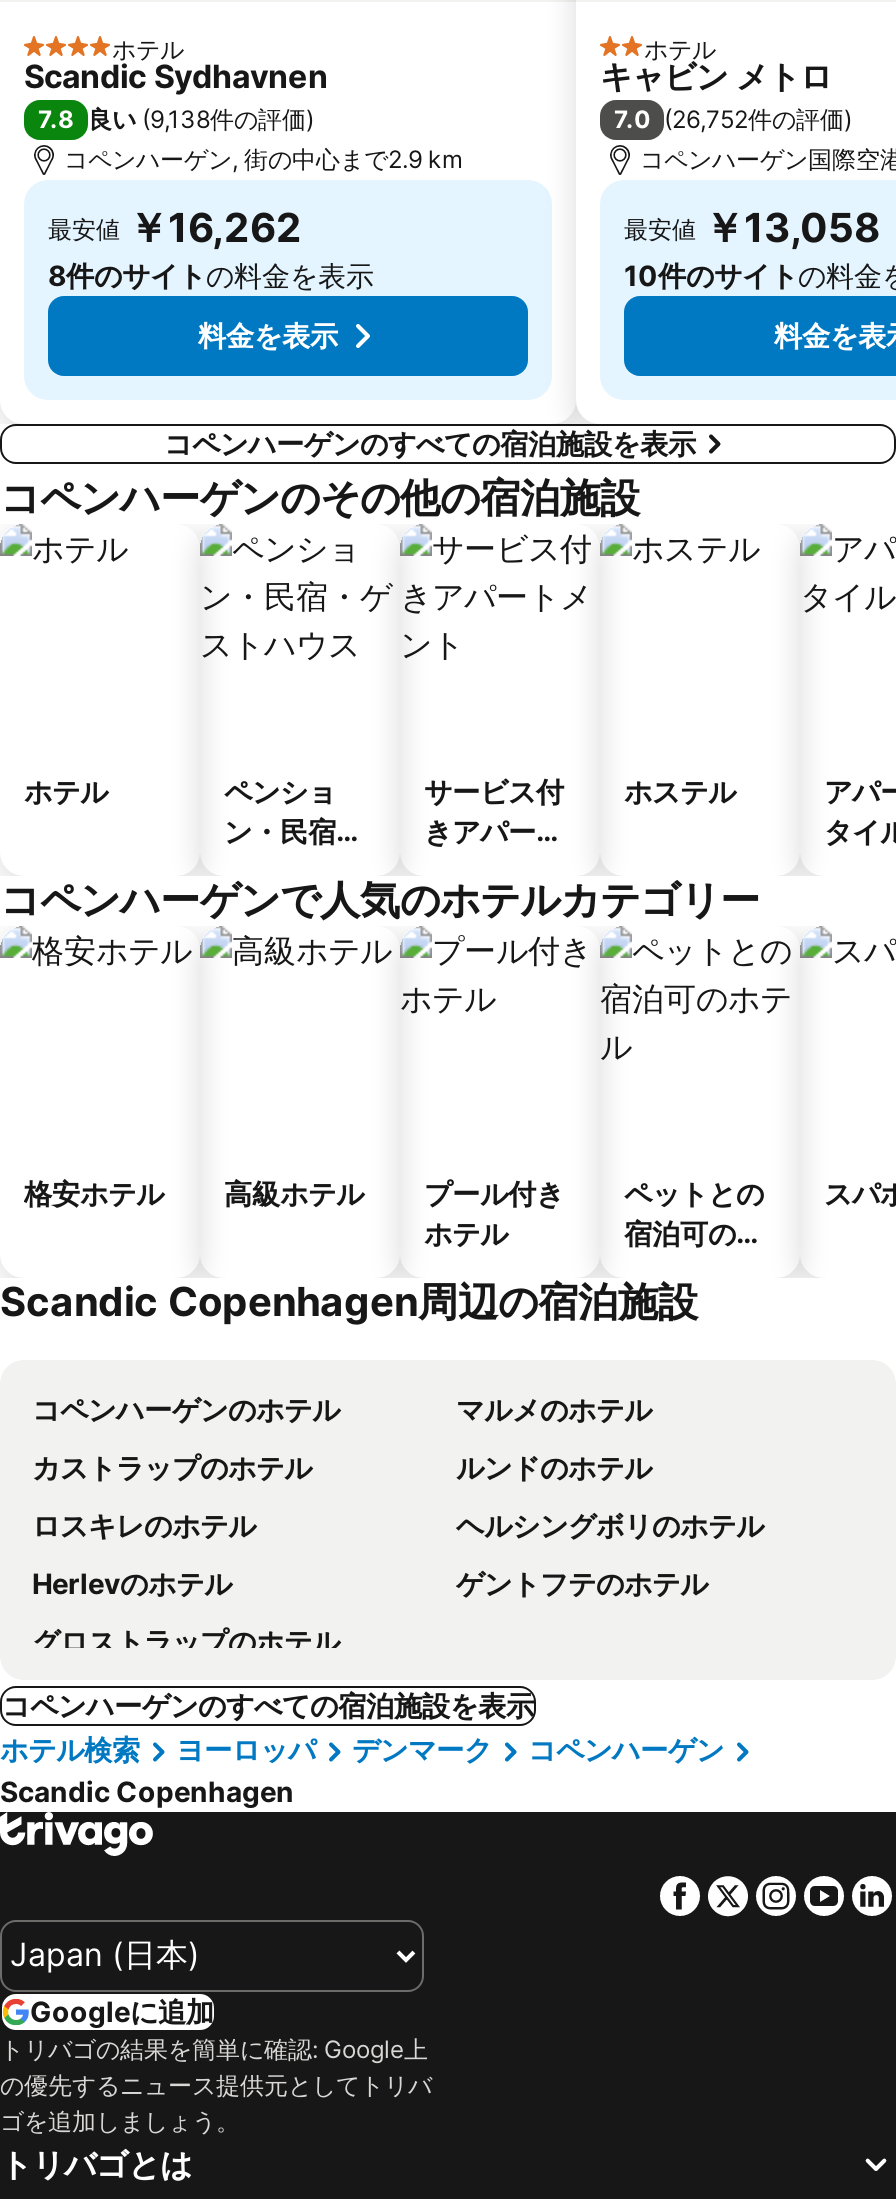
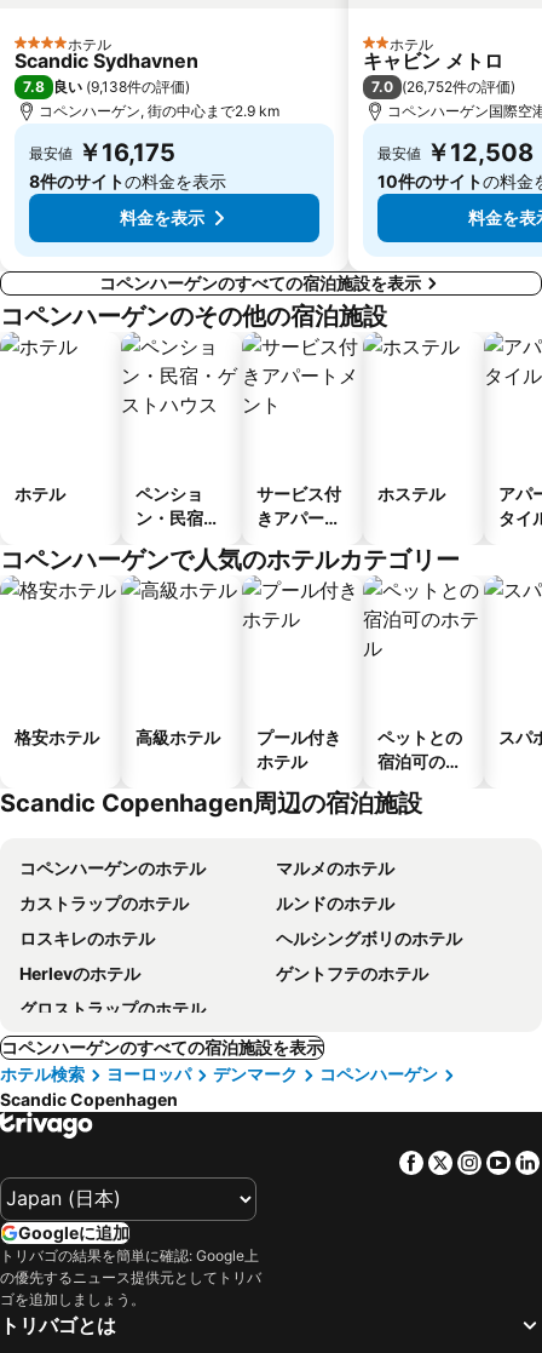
- 最安値 ￥16,262
+ 最安値 ￥16,175

- 最安値 ￥13,058
+ 最安値 ￥12,508
